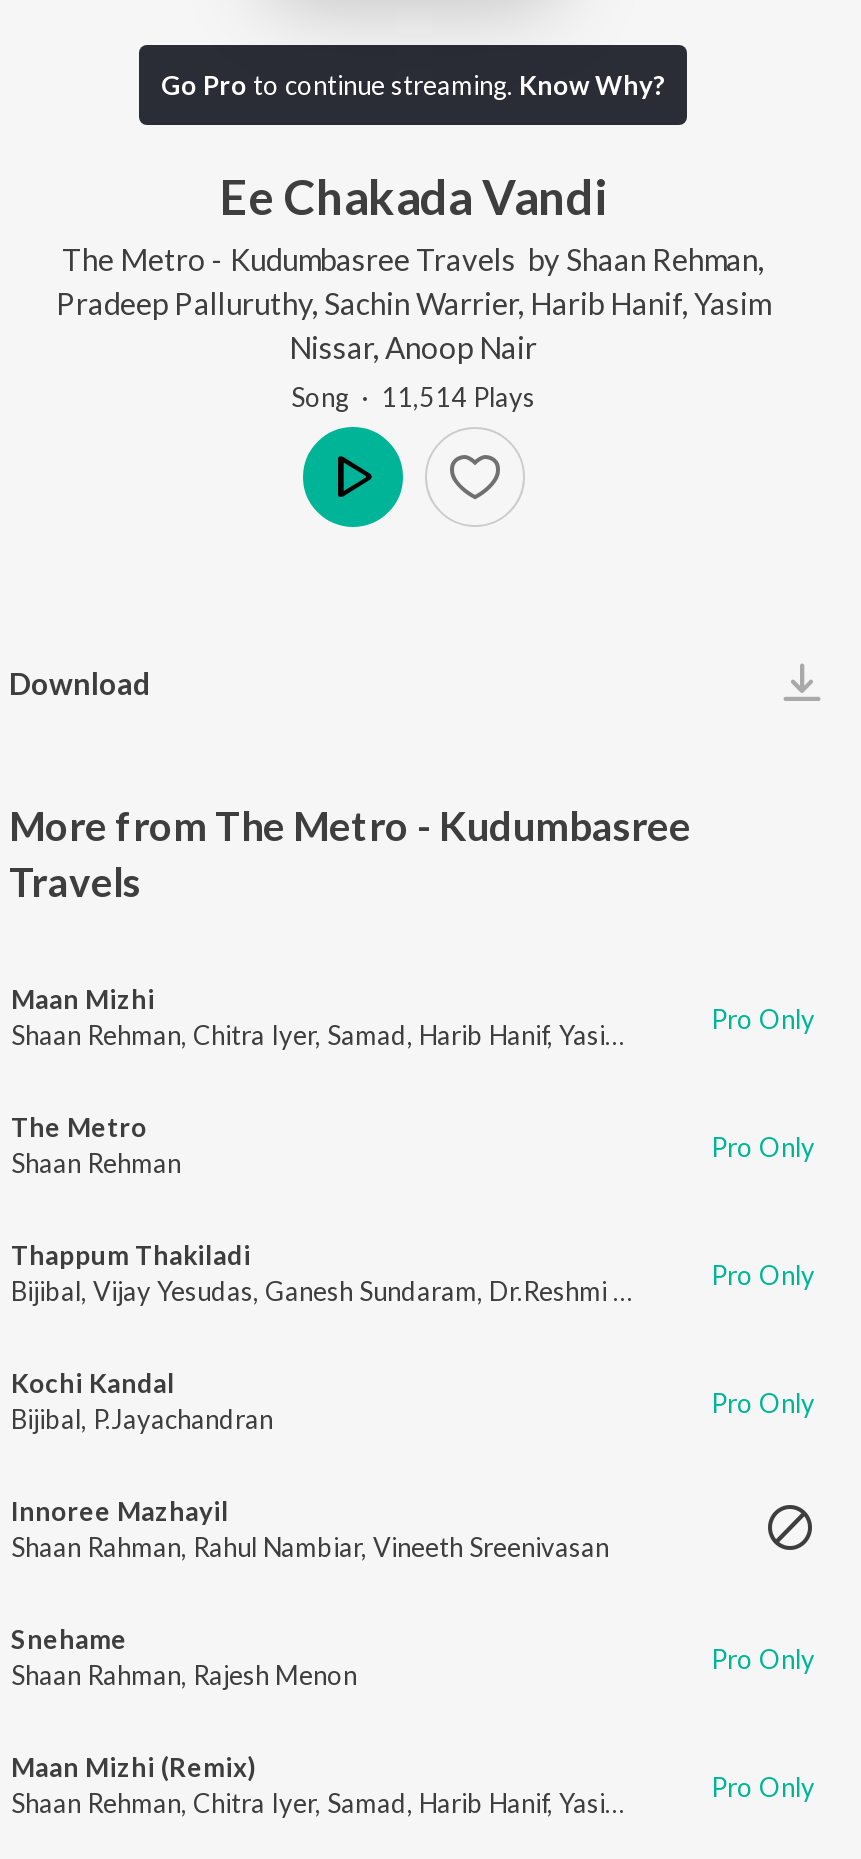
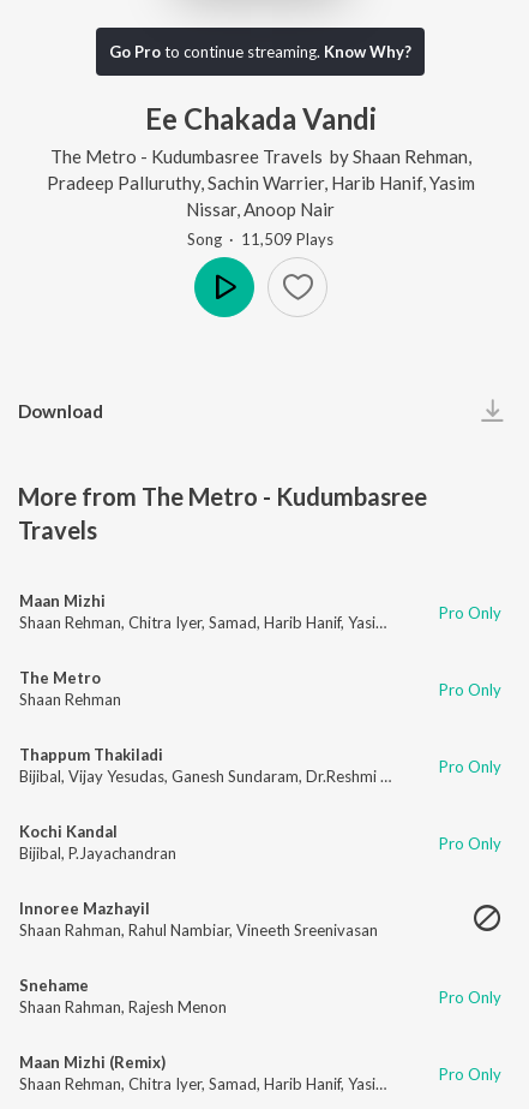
- Song · 11,514 Plays
+ Song · 11,509 Plays
